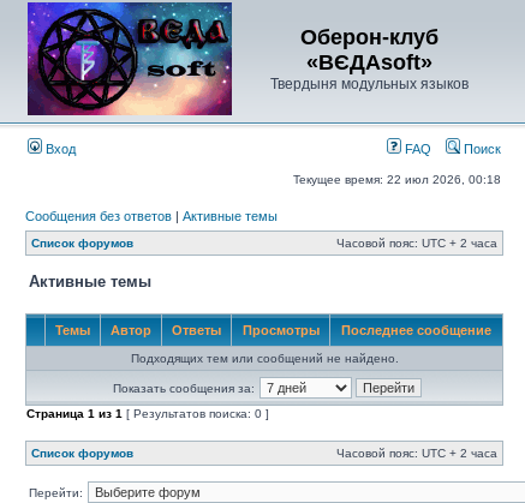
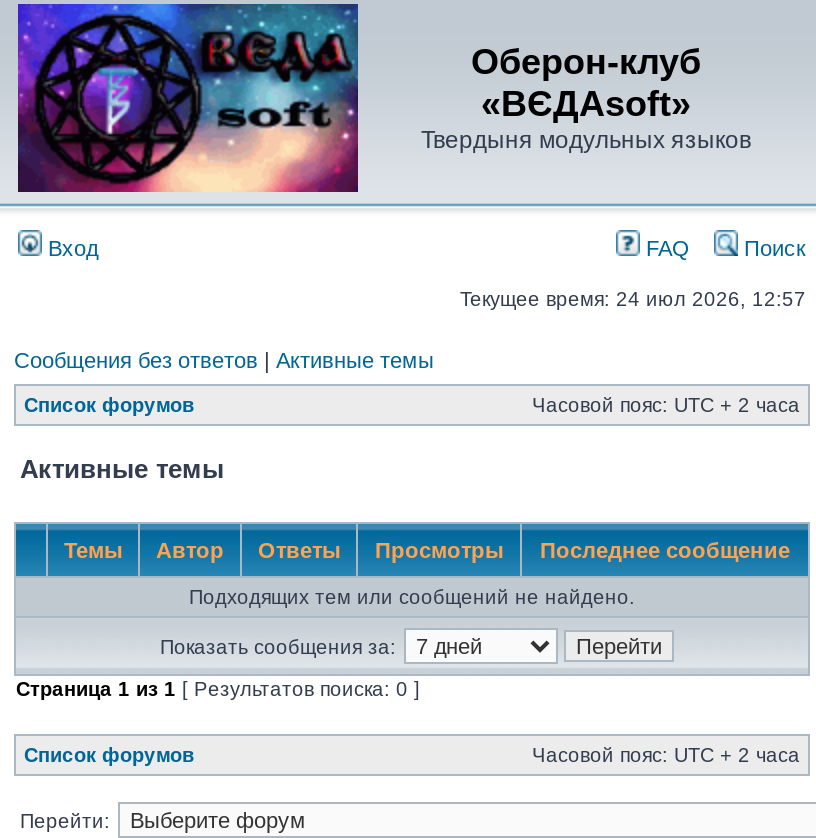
- Текущее время: 22 июл 2026, 00:18
+ Текущее время: 24 июл 2026, 12:57
